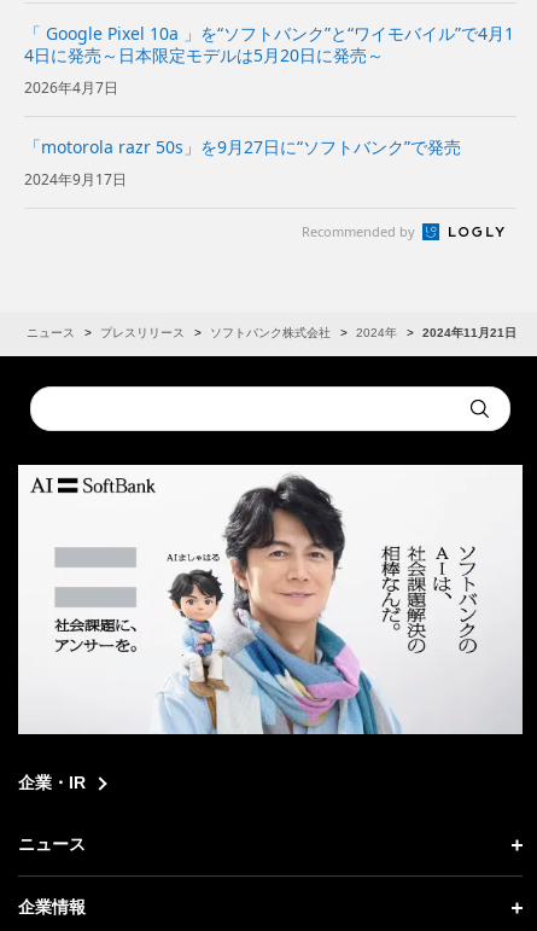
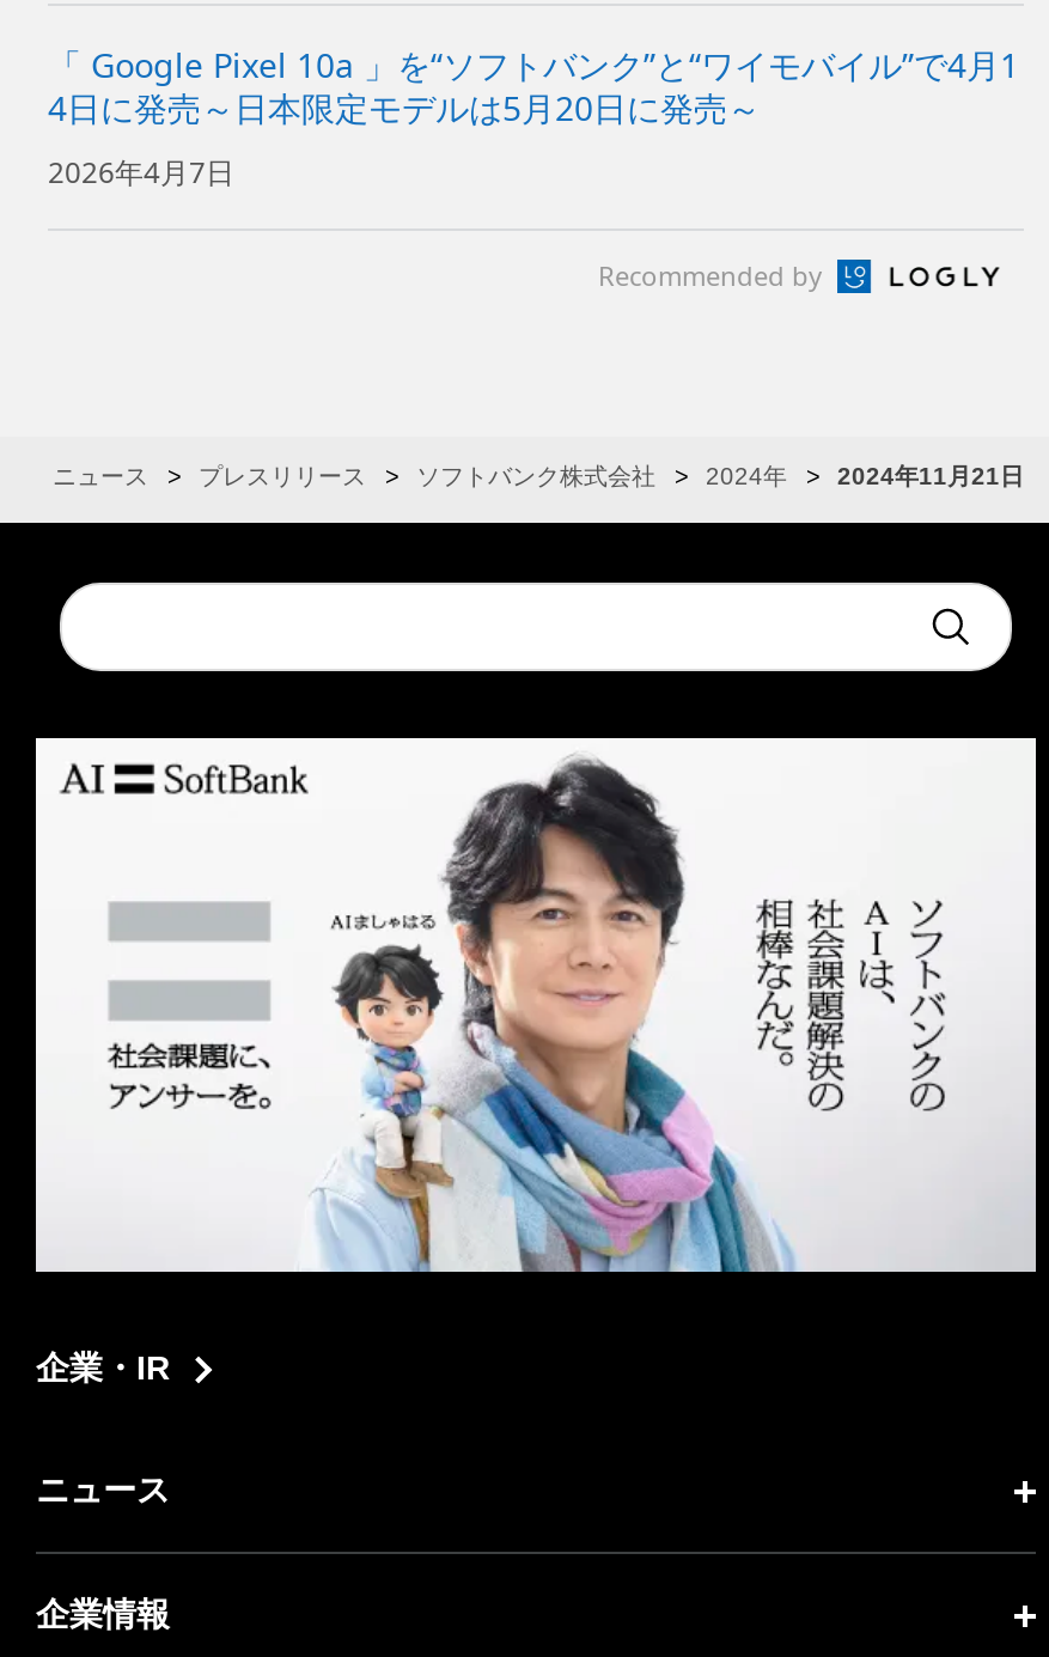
- 「motorola razr 50s」を9月27日に“ソフトバンク”で発売
- 2024年9月17日
